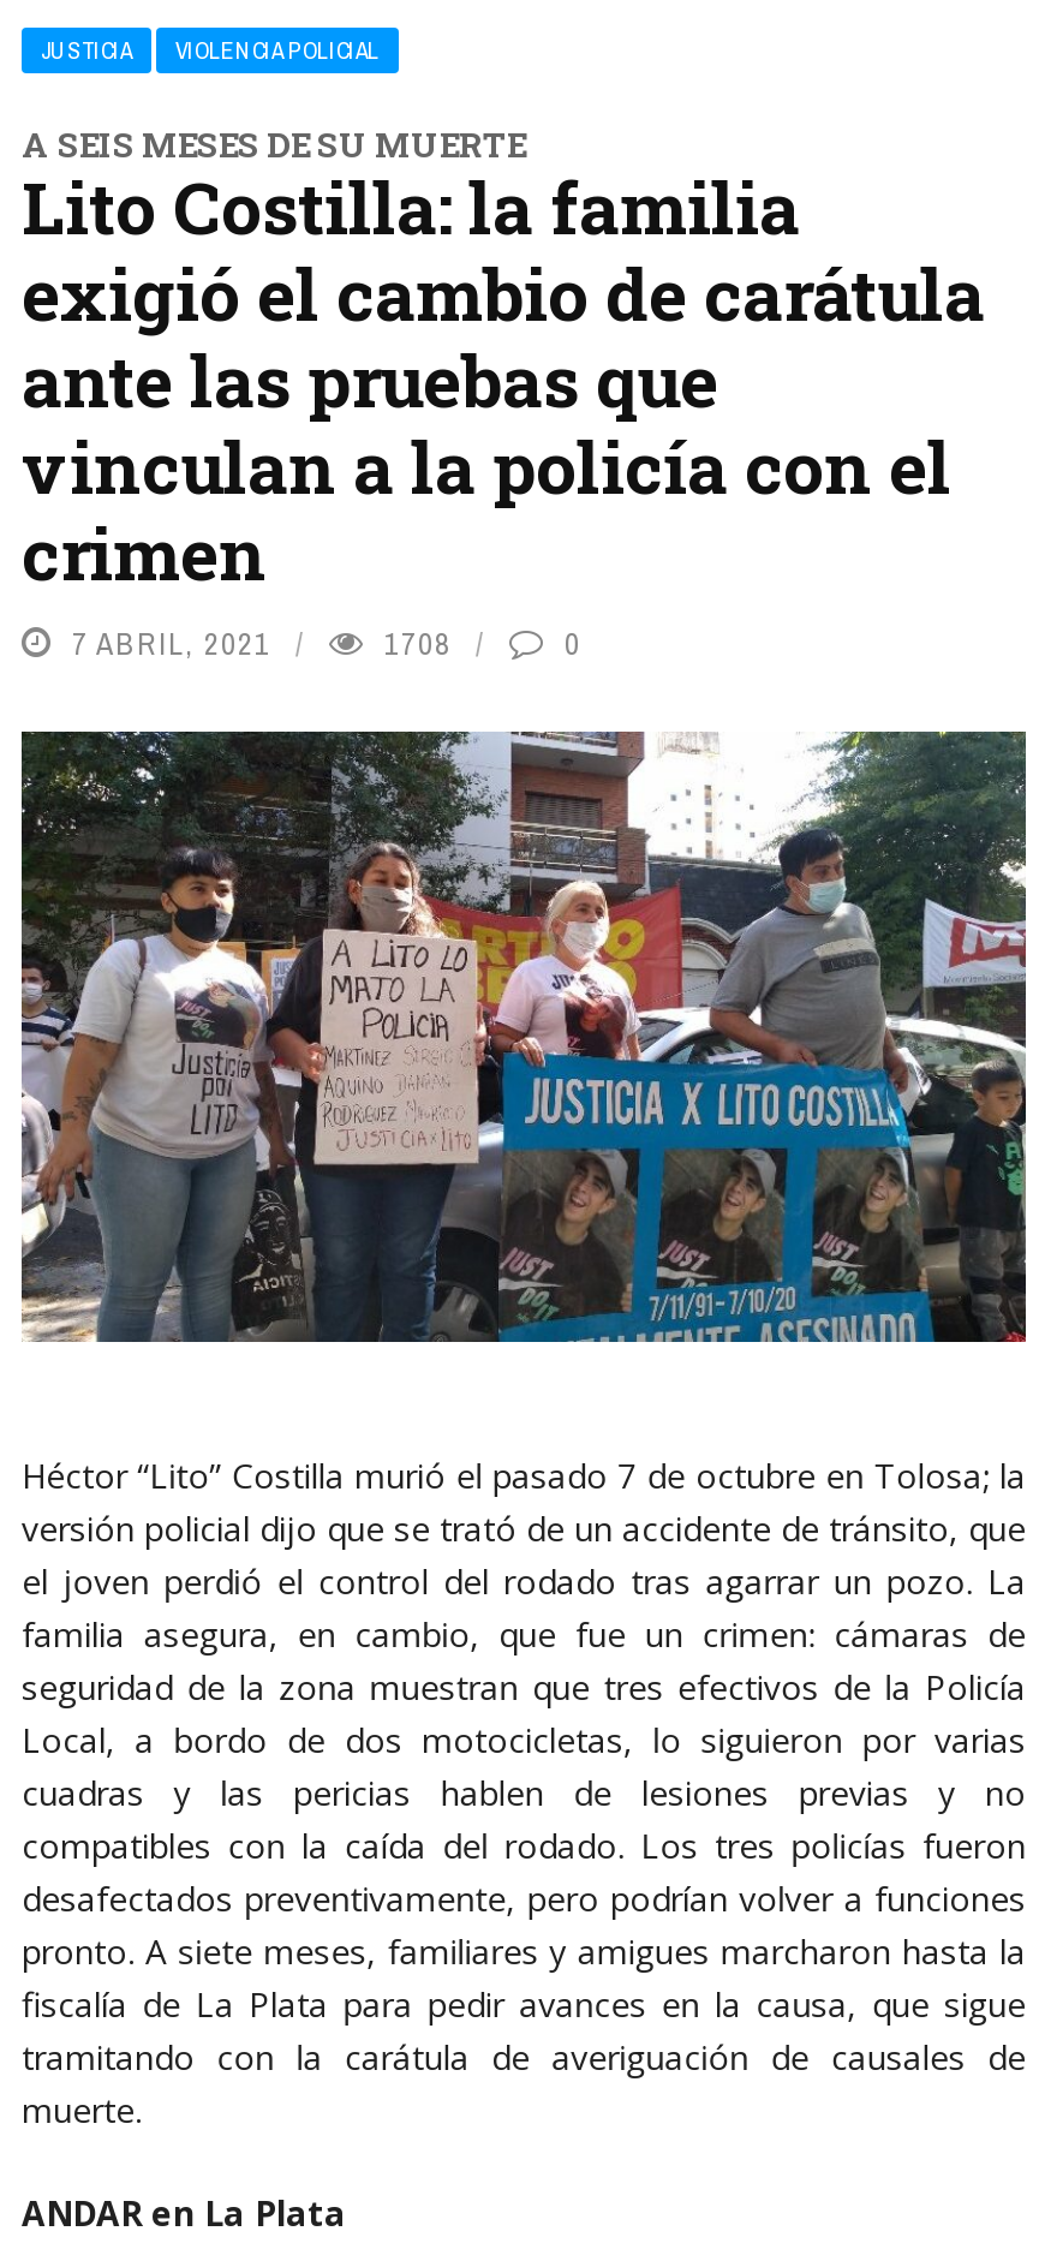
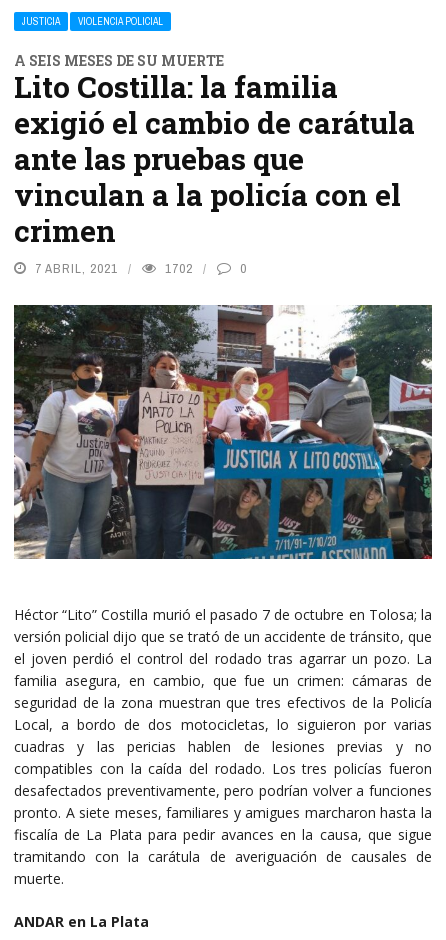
- 1708
+ 1702
